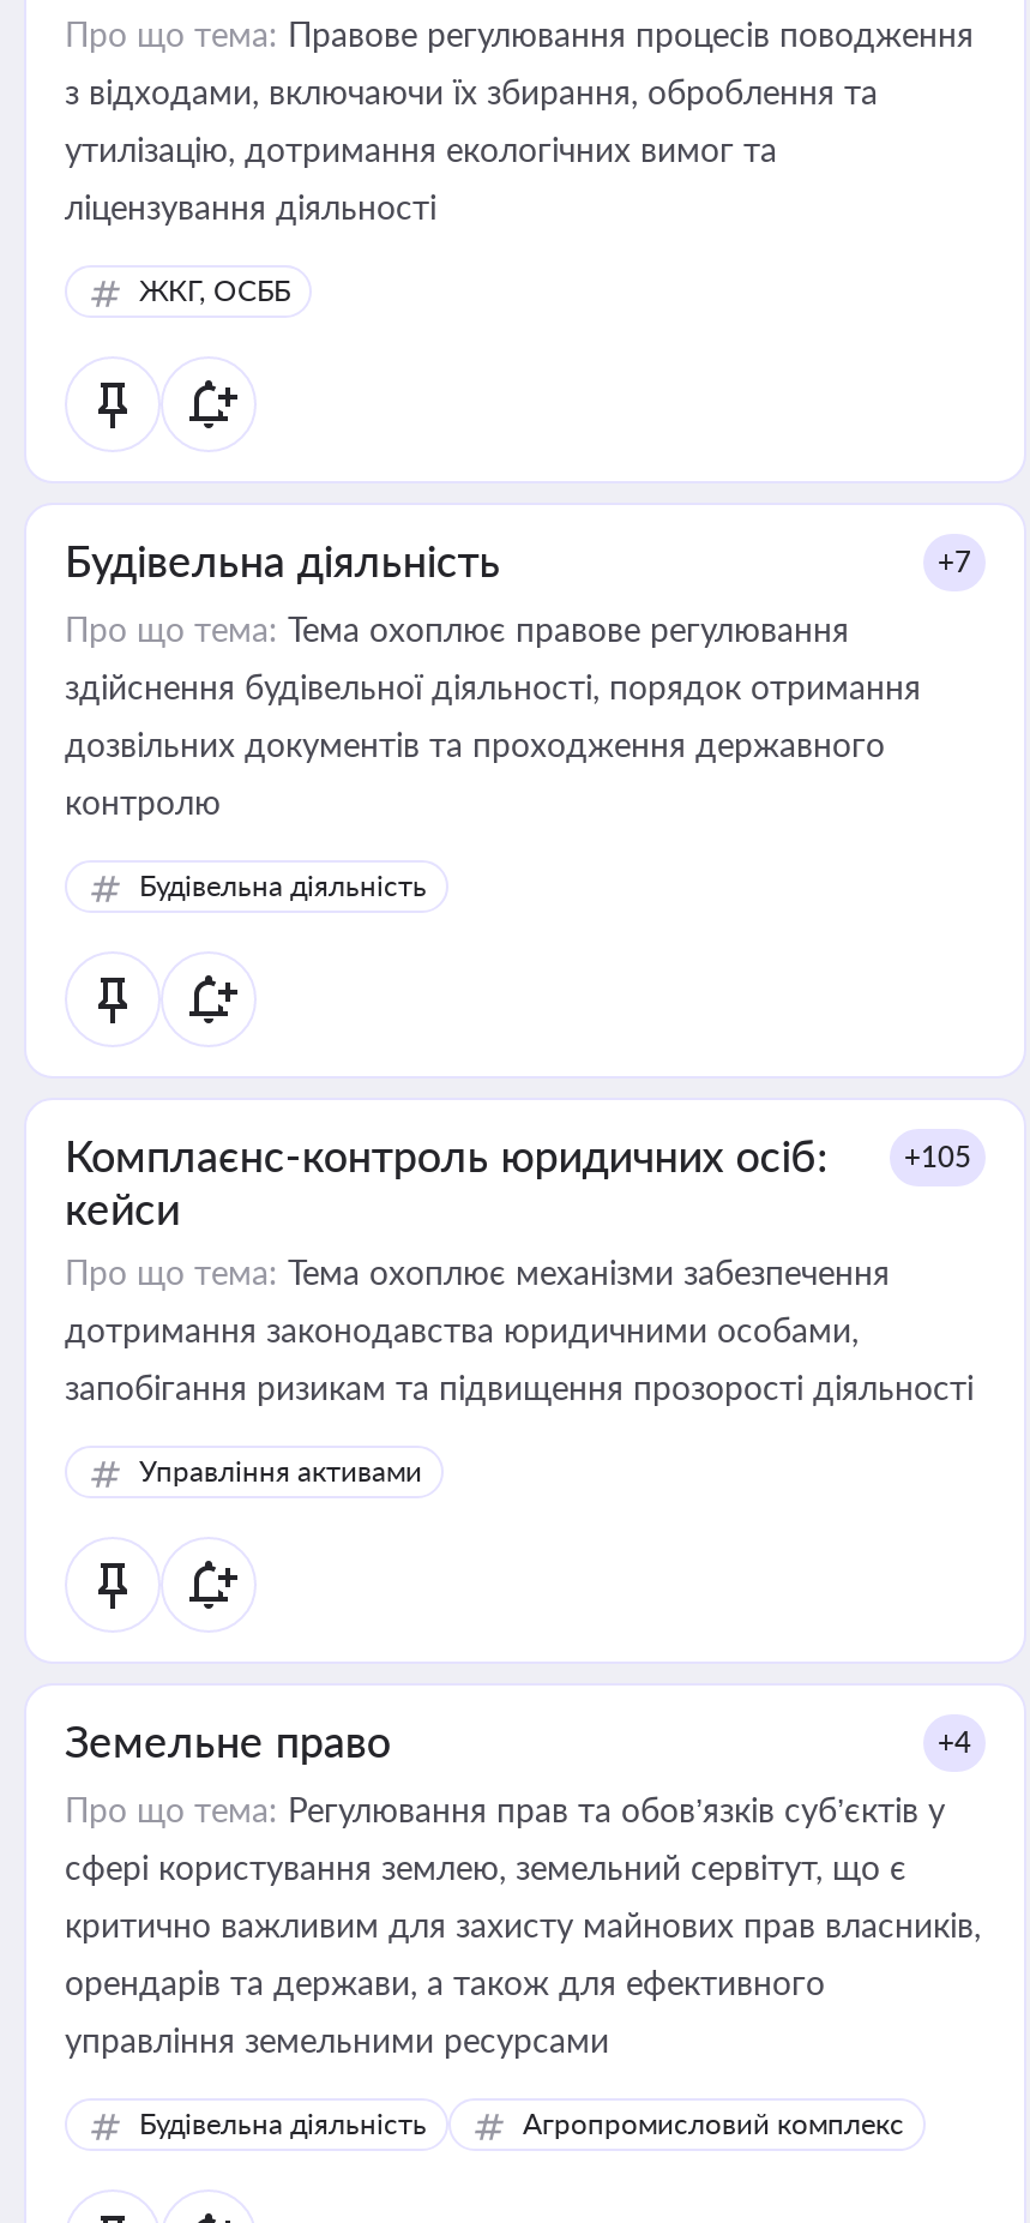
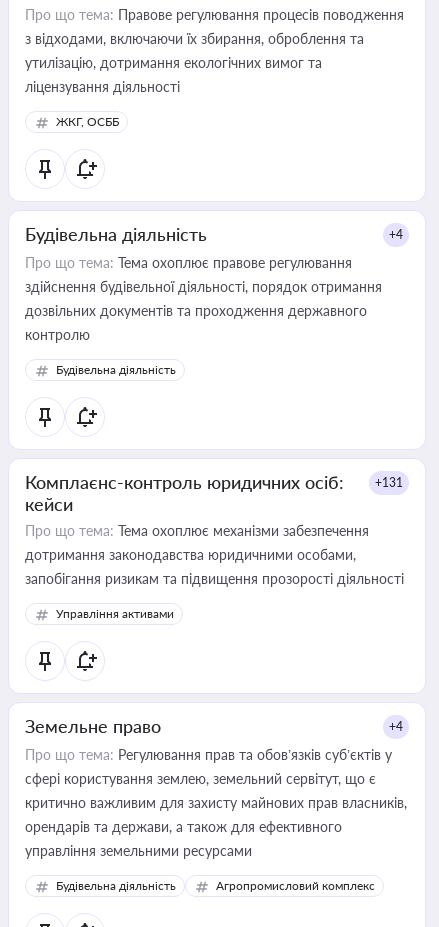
- +7
+ +4

- +105
+ +131
